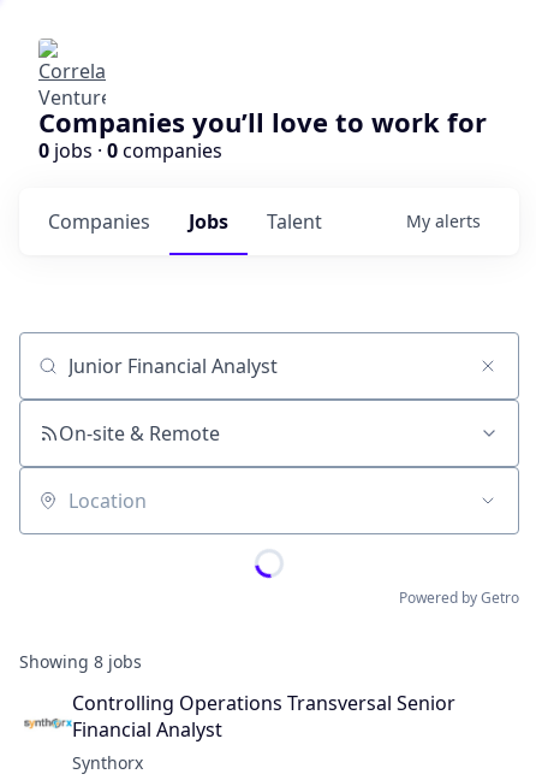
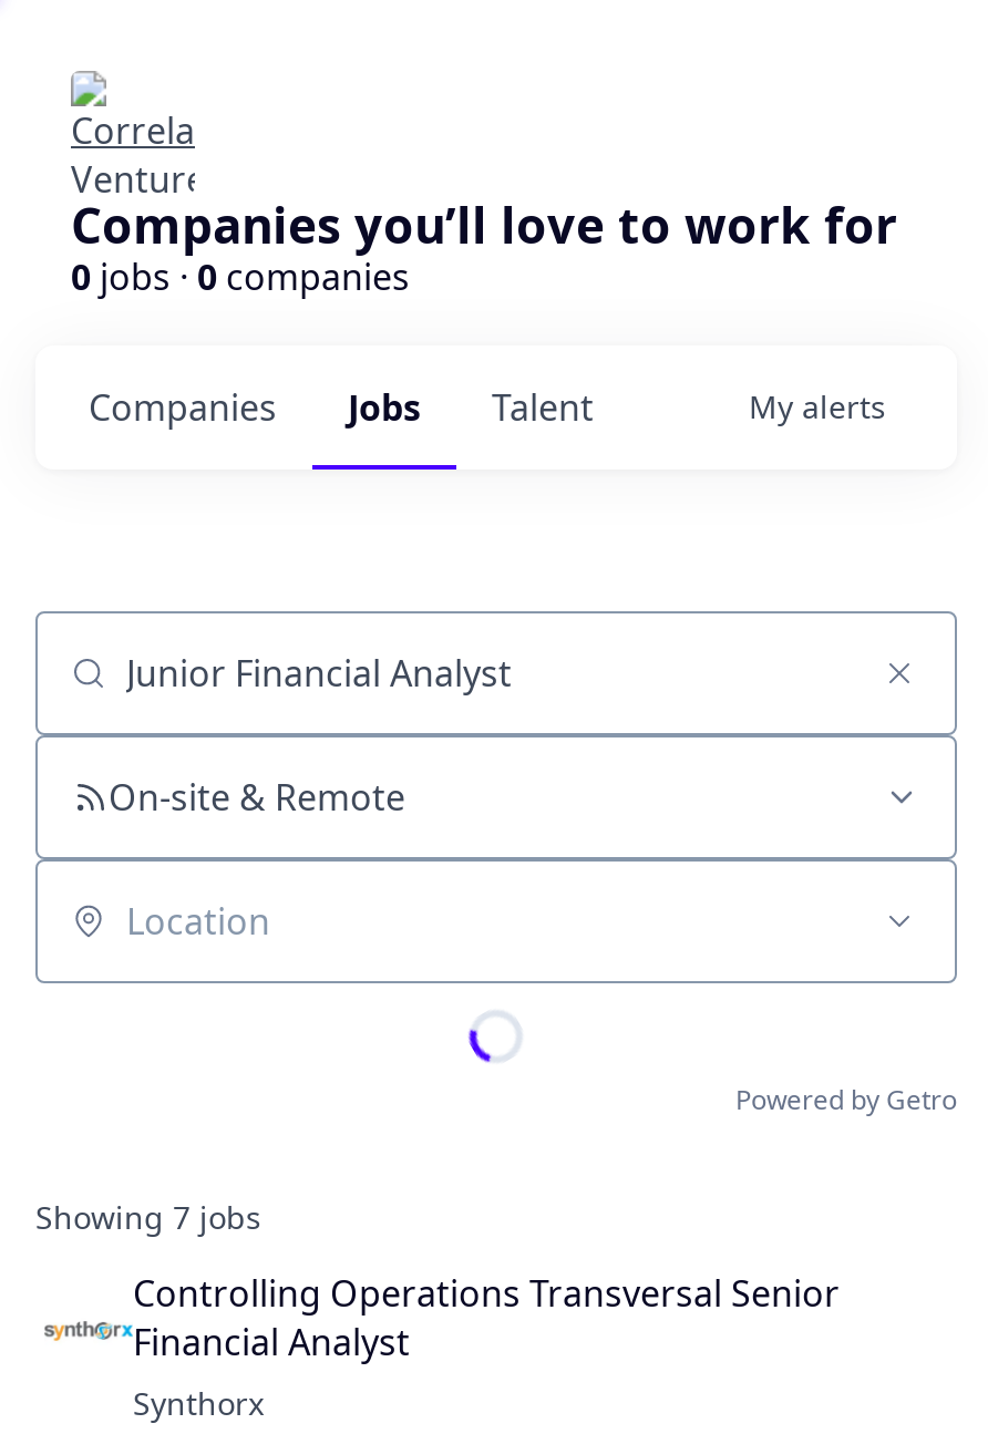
- Showing 8 jobs
+ Showing 7 jobs
